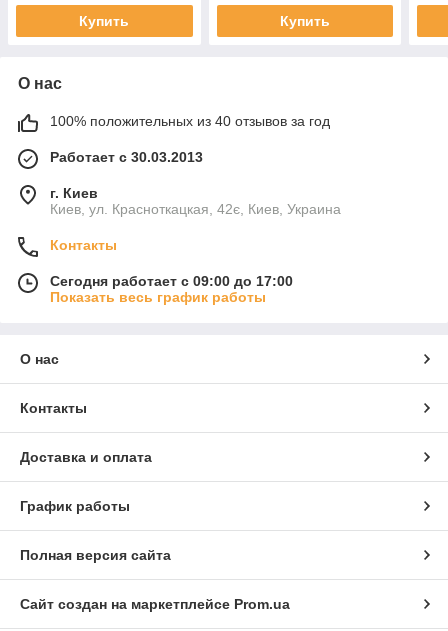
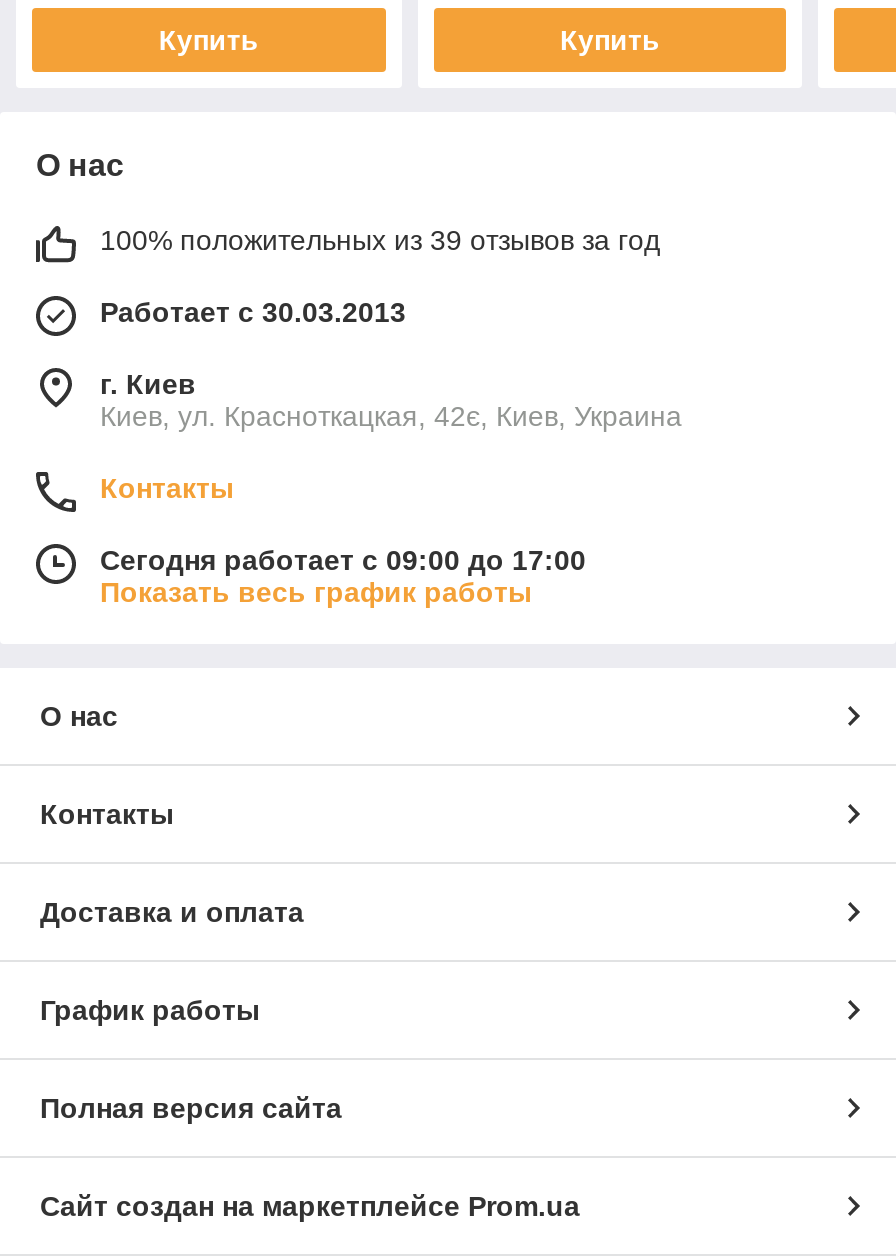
- 100% положительных из 40 отзывов за год
+ 100% положительных из 39 отзывов за год
